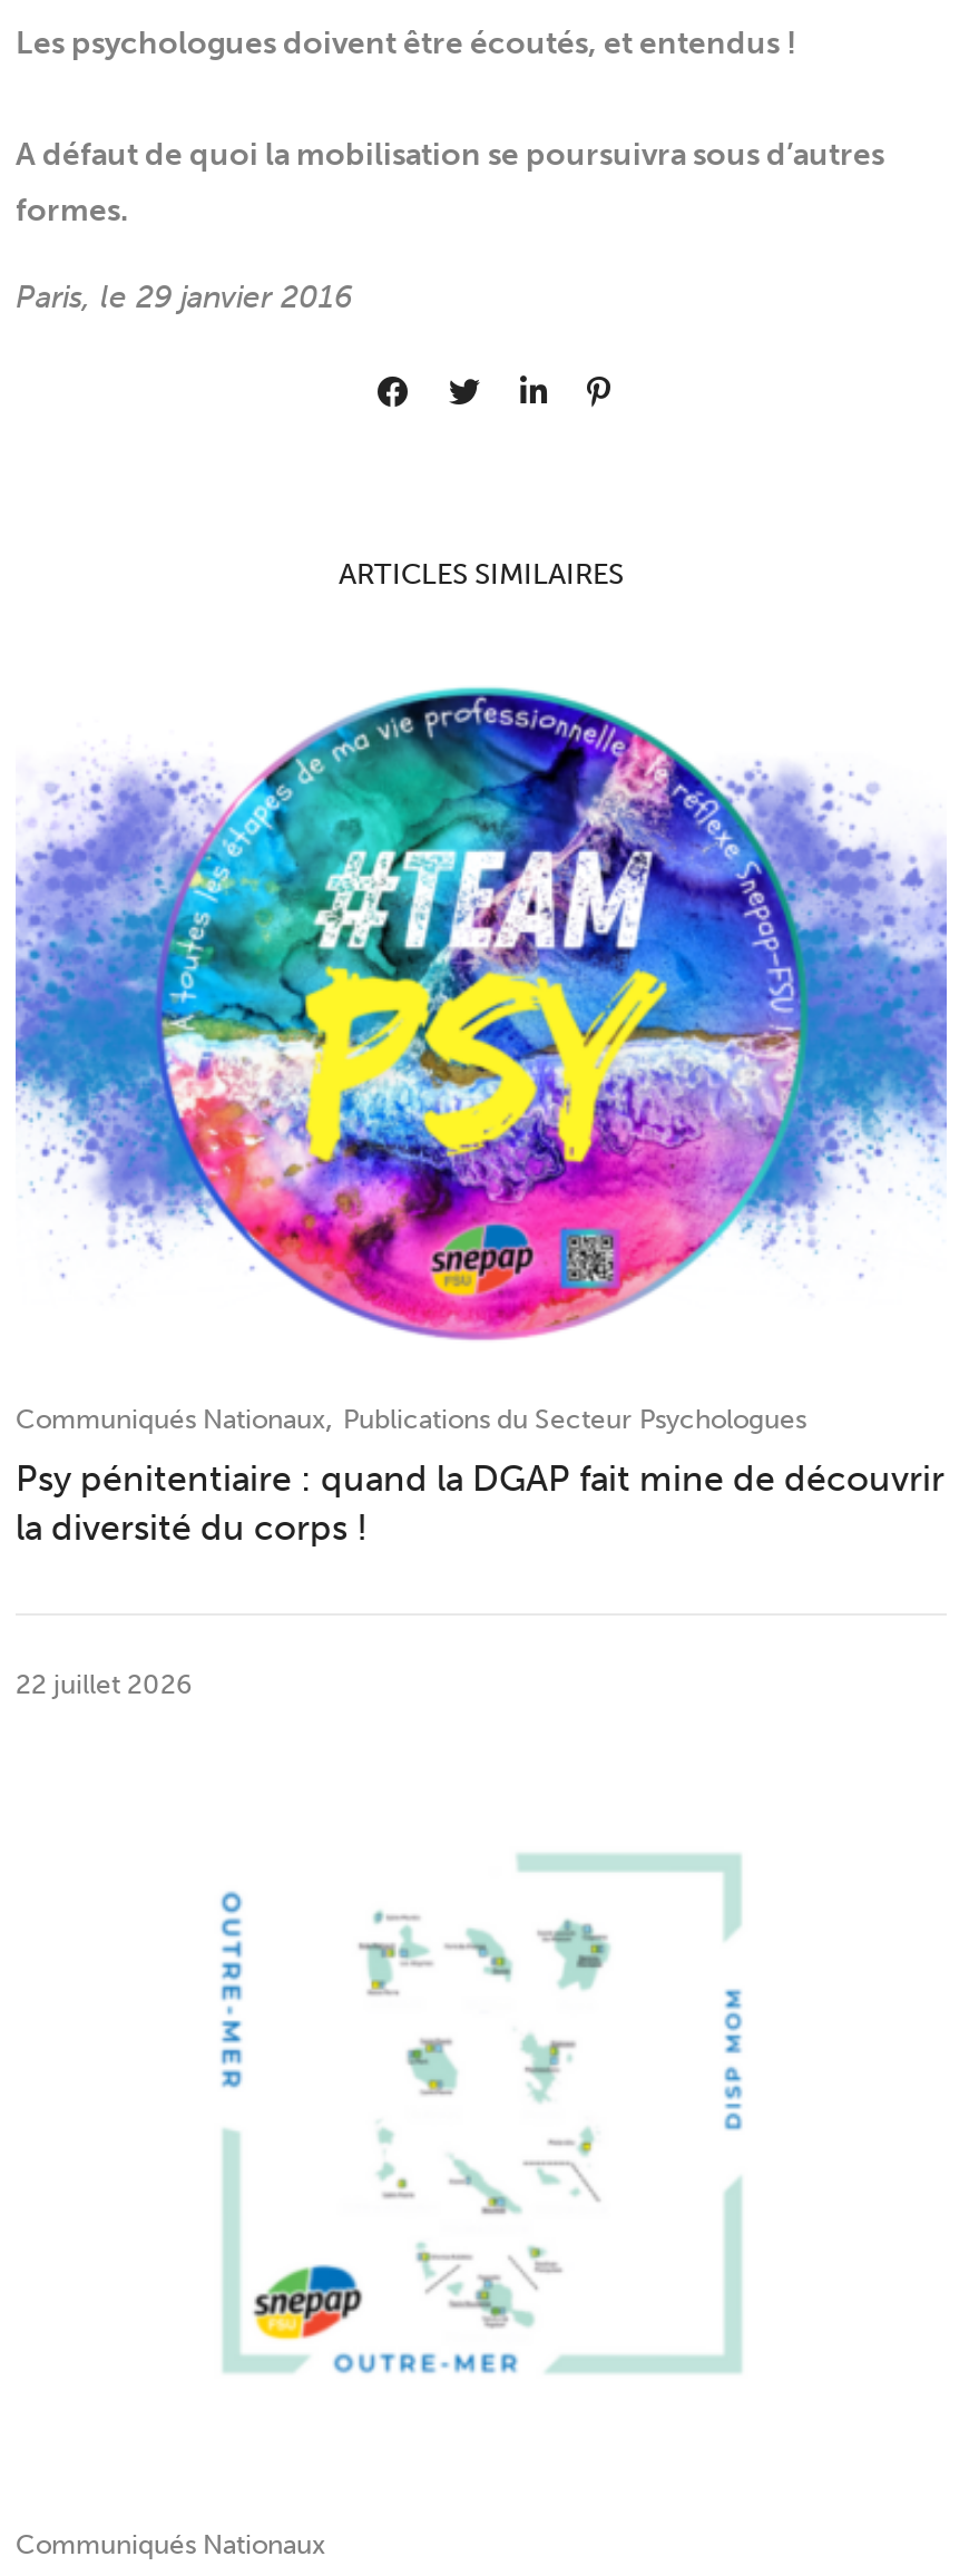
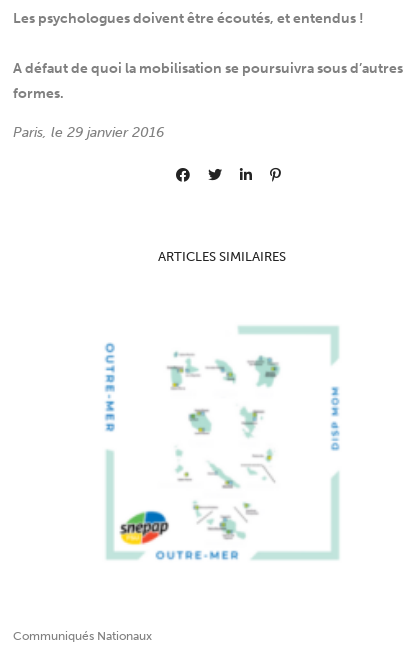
- [image]
- Communiqués Nationaux, Publications du Secteur Psychologues
- Psy pénitentiaire : quand la DGAP fait mine de découvrir
- la diversité du corps !

- 22 juillet 2026
